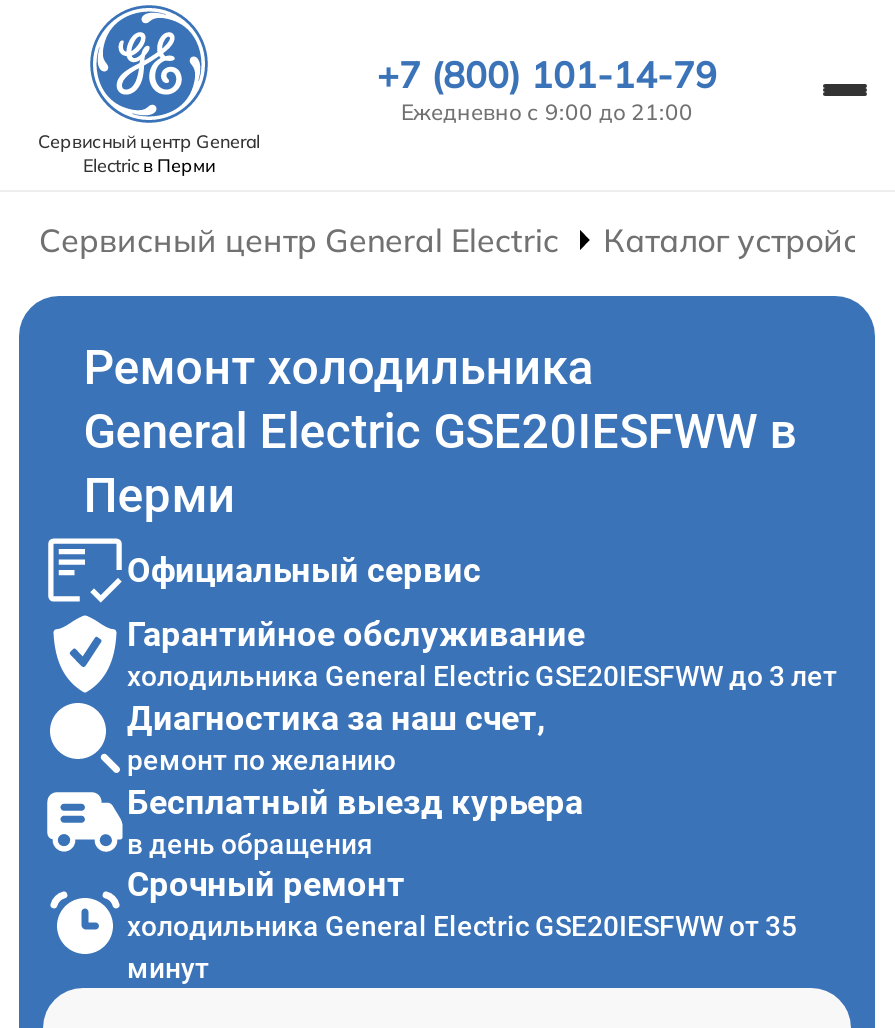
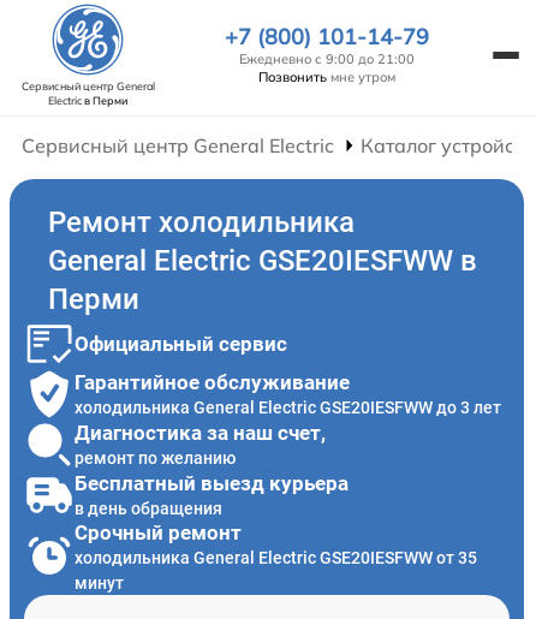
+ Позвонить мне утром
